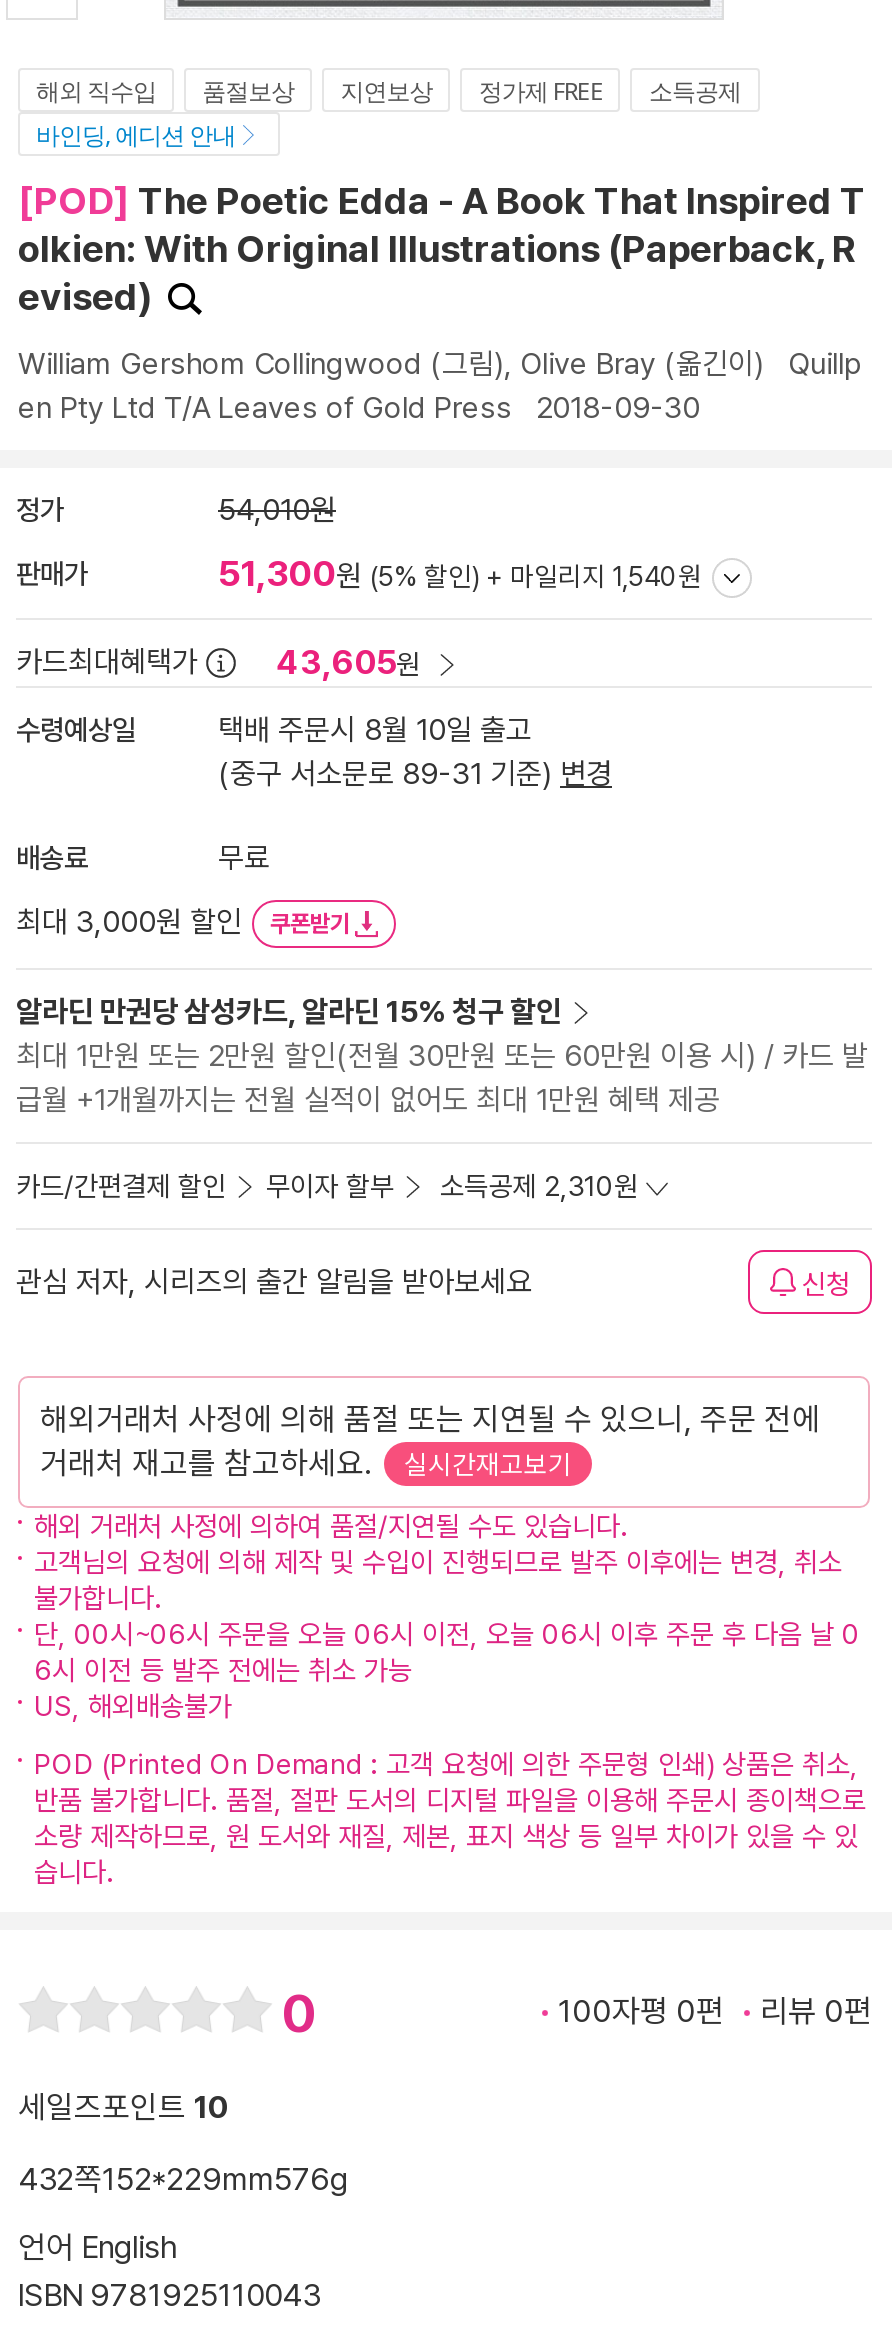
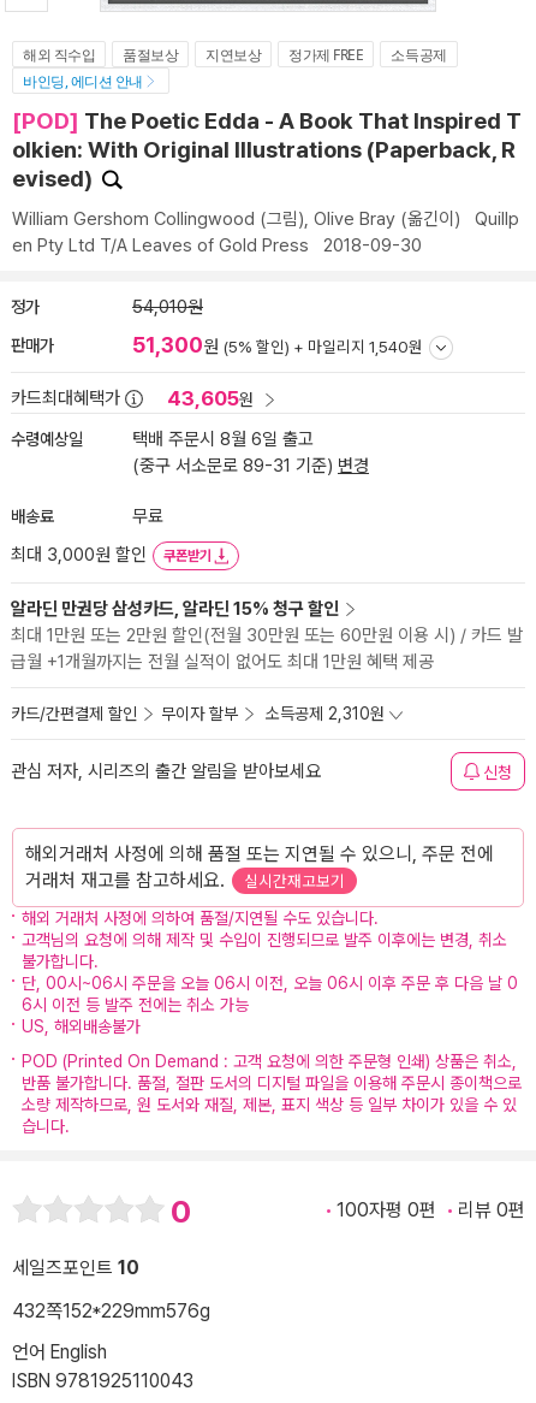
- 택배 주문시 8월 10일 출고
+ 택배 주문시 8월 6일 출고
